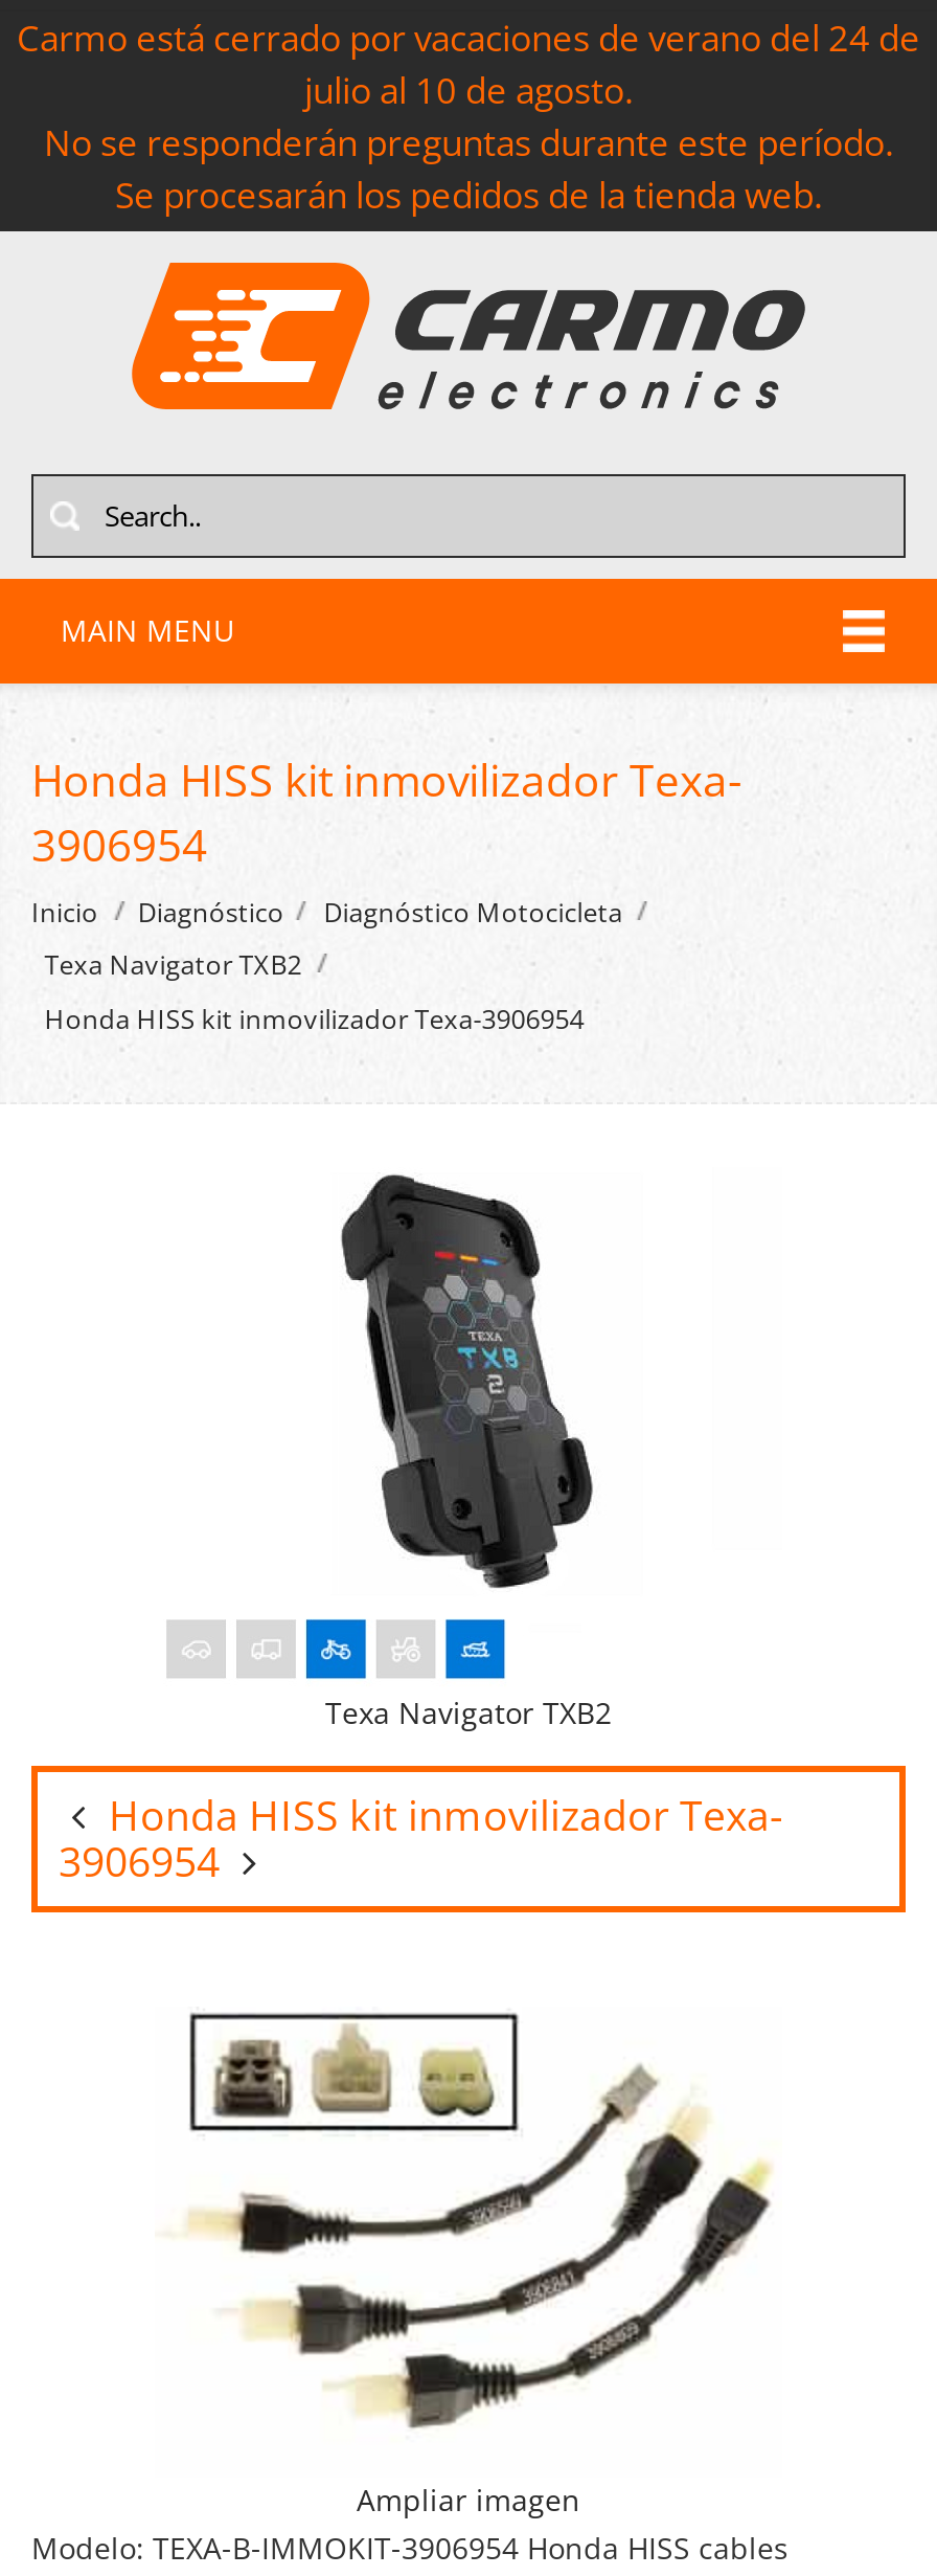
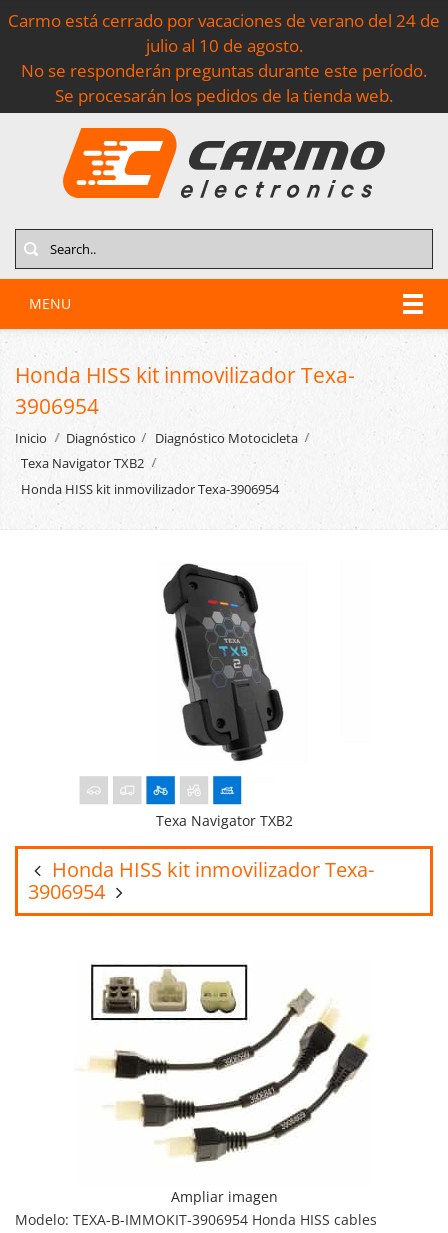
- MAIN MENU
+ MENU
